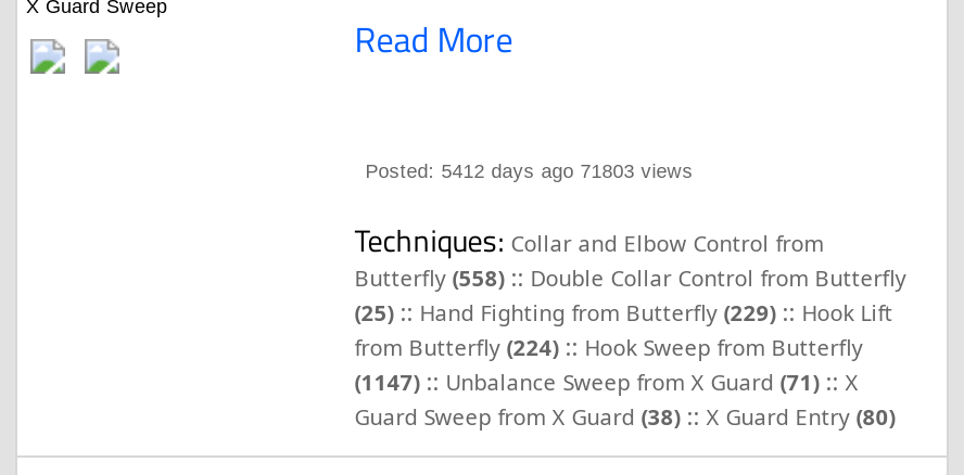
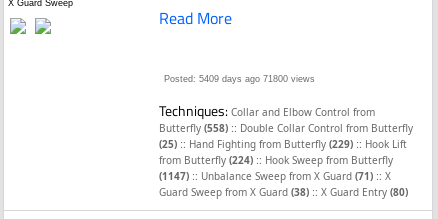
- Posted: 5412 days ago 71803 views
+ Posted: 5409 days ago 71800 views
